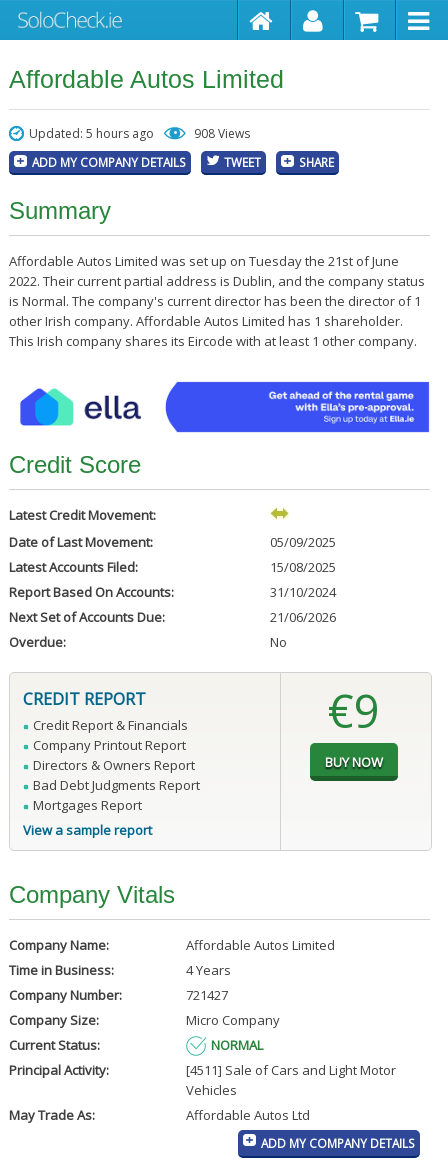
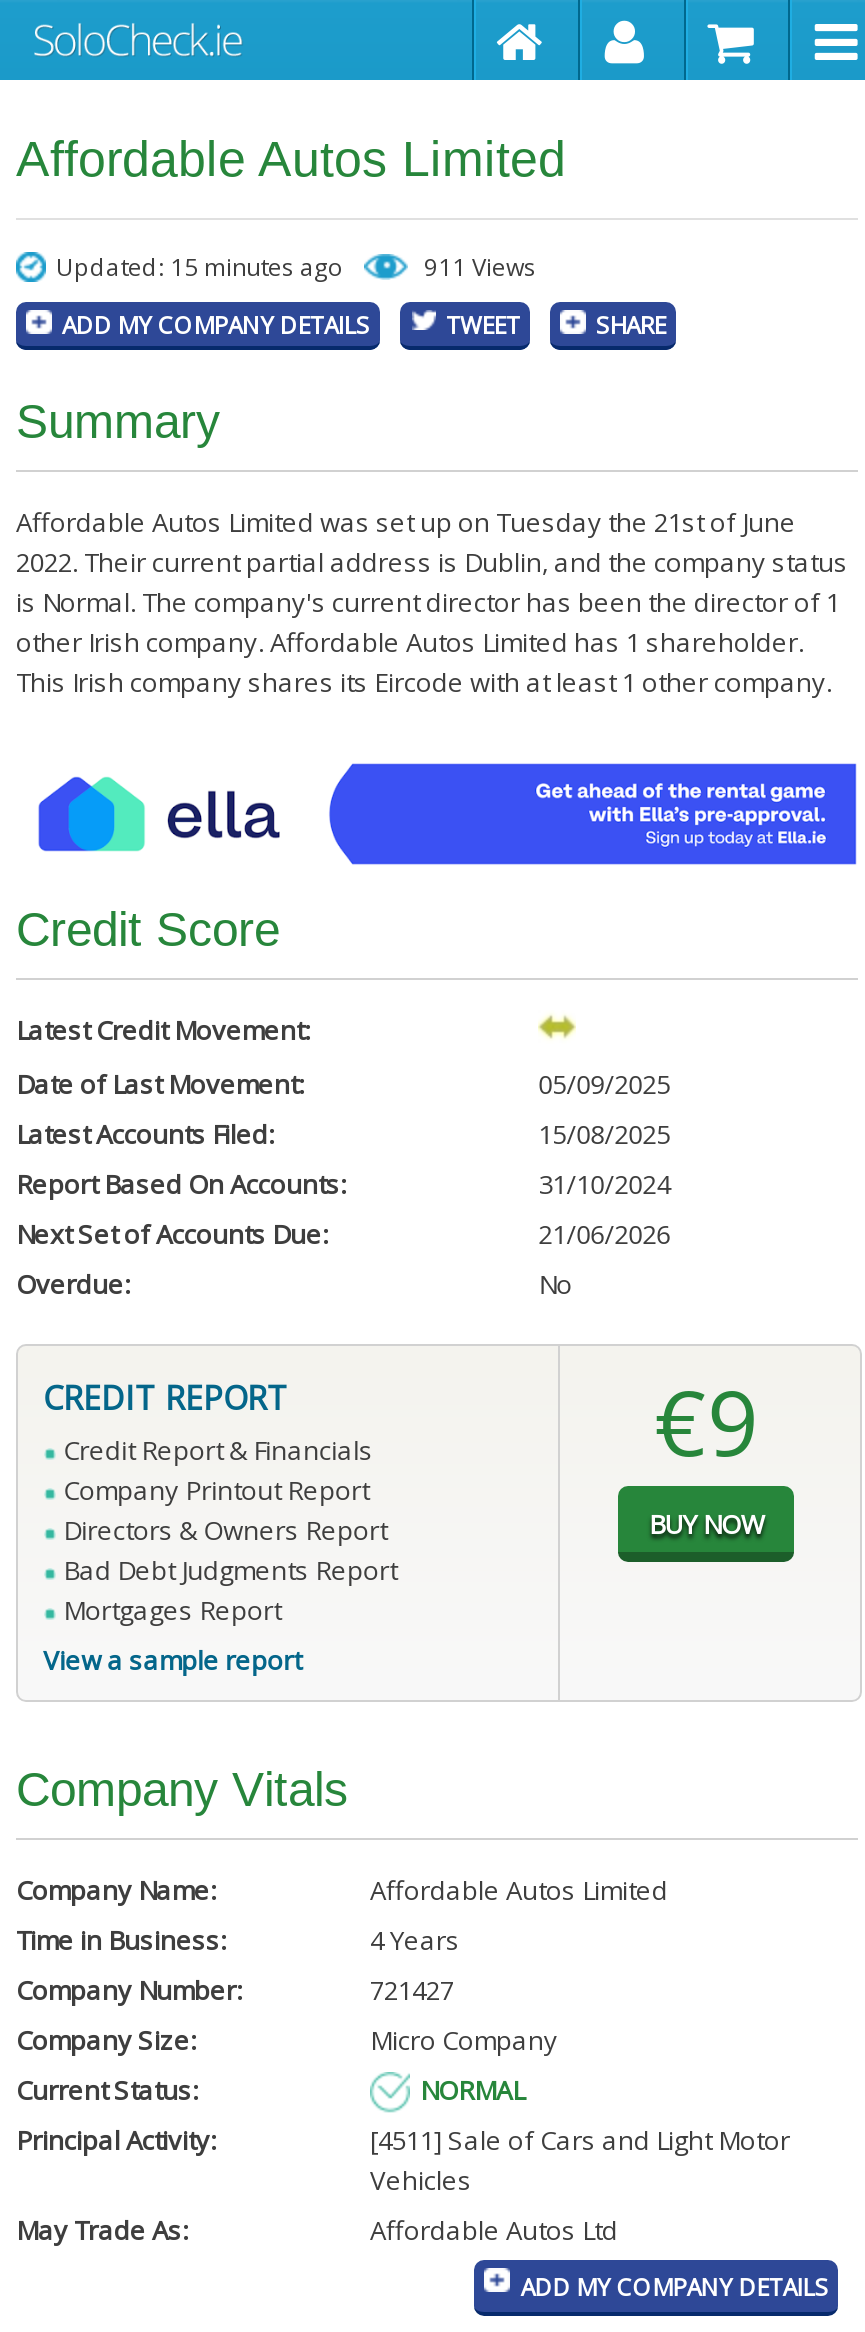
- Updated: 5 hours ago
+ Updated: 15 minutes ago

- 908 Views
+ 911 Views
